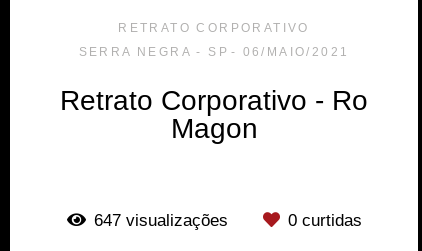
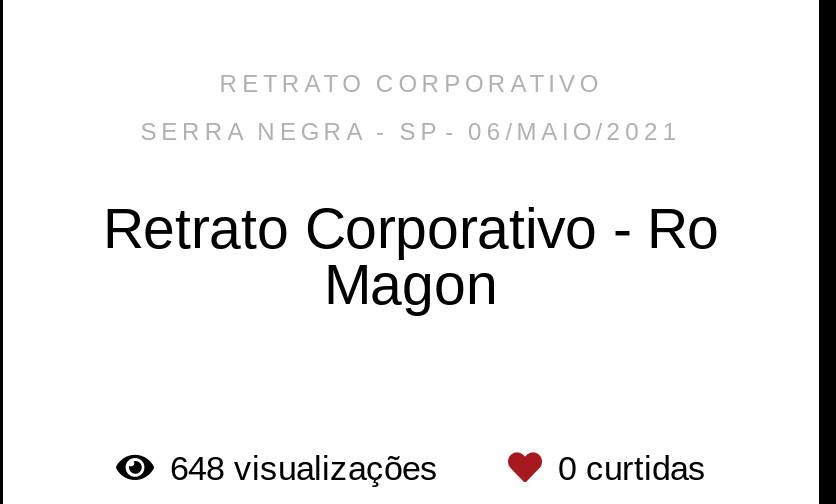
- 647 visualizações
+ 648 visualizações
